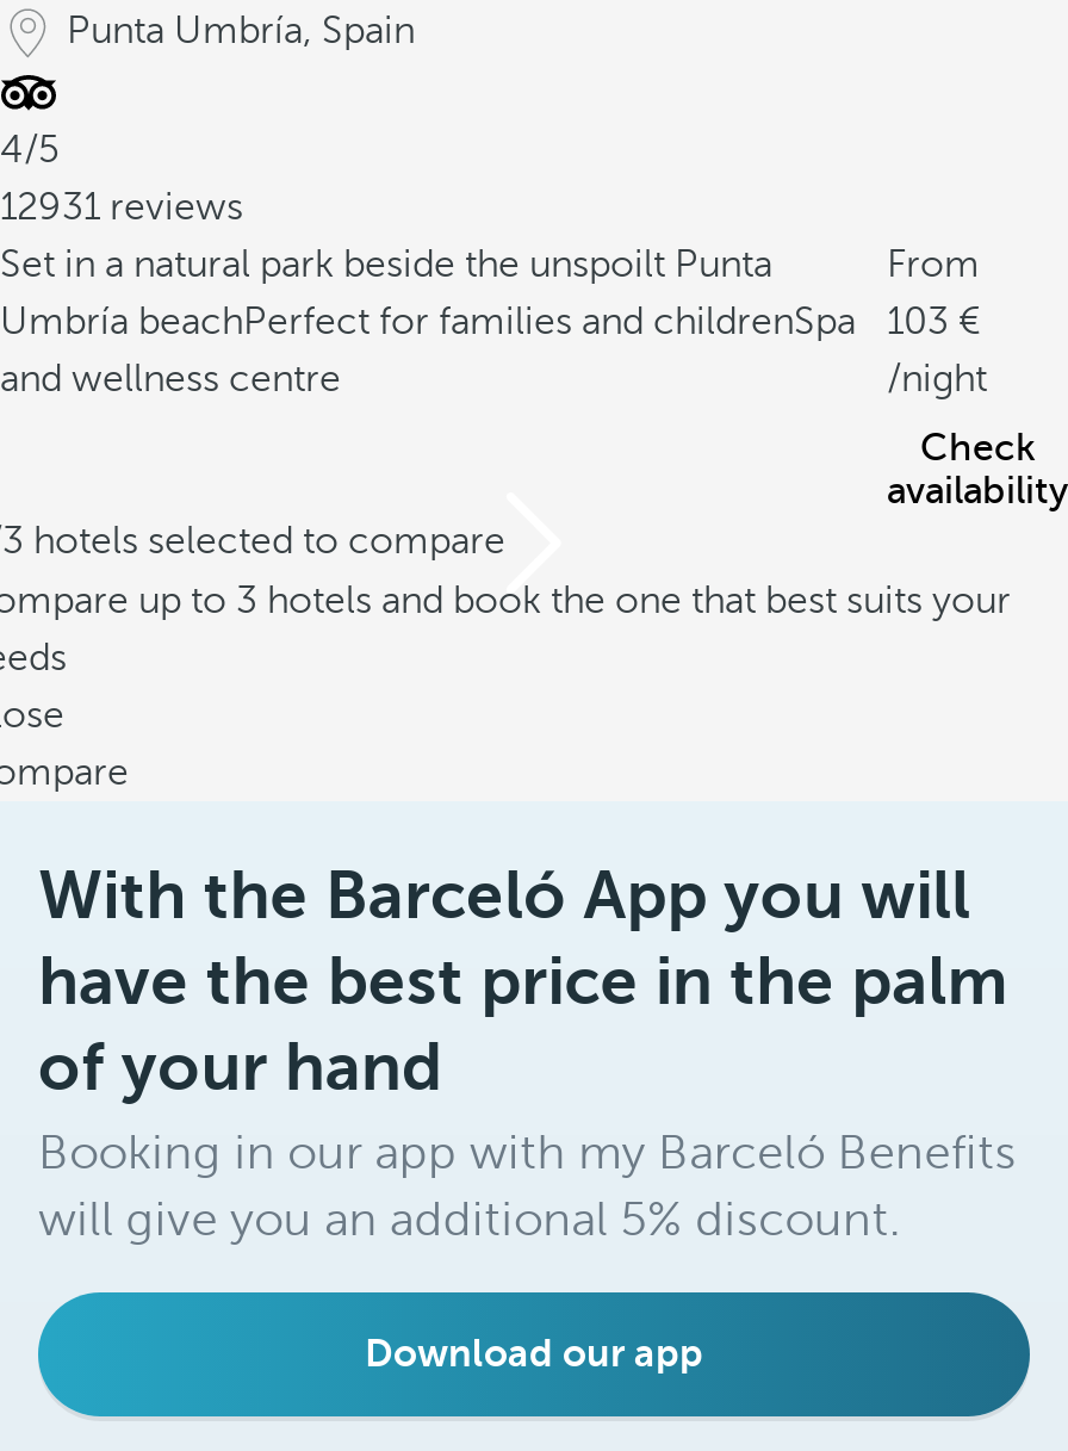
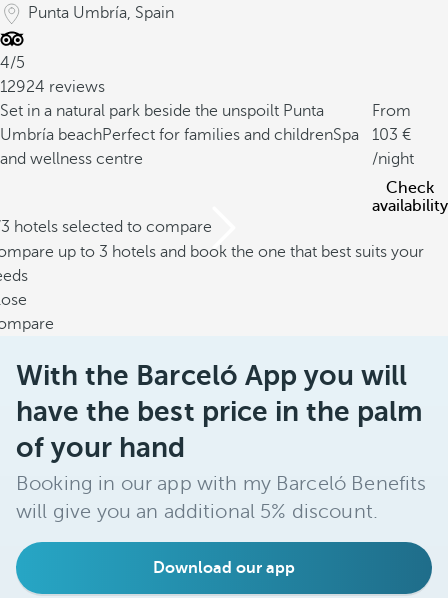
- 12931 reviews
+ 12924 reviews
